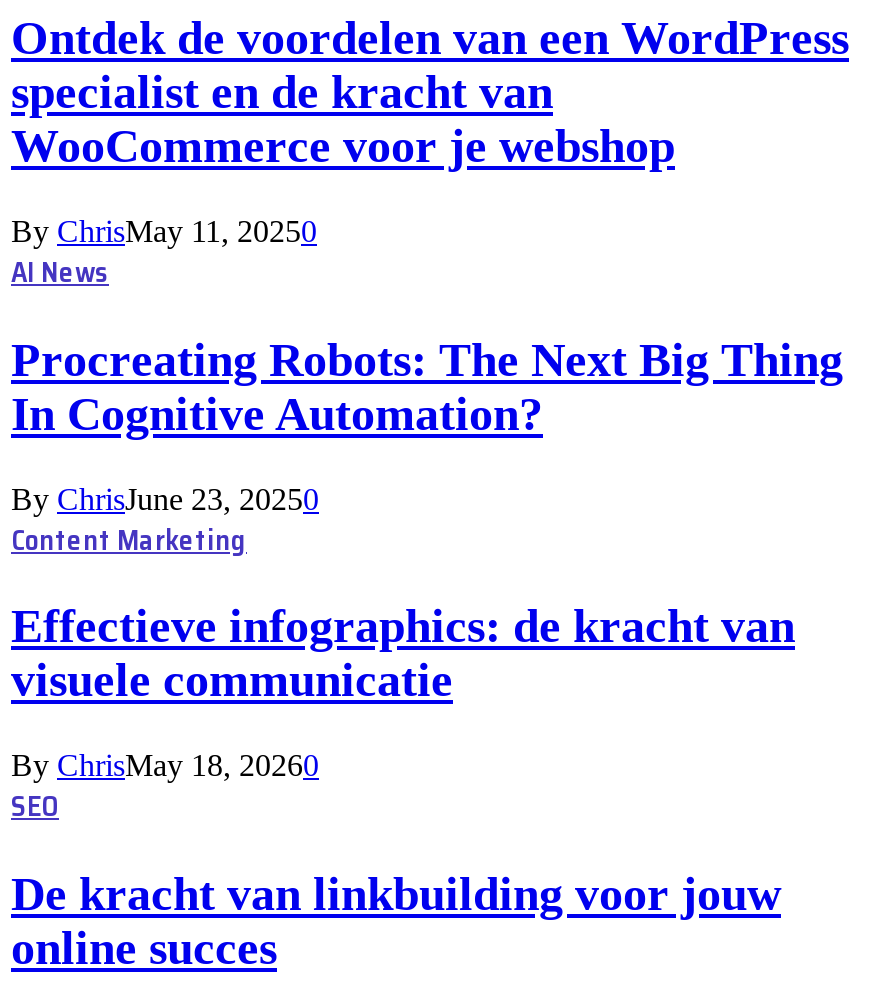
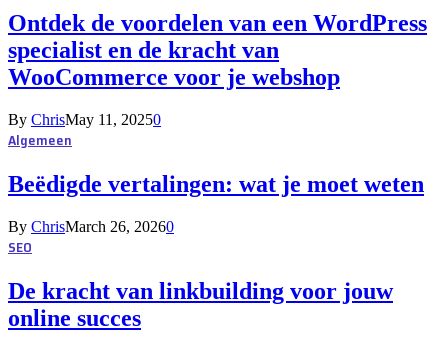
- AI News
- Procreating Robots: The Next Big Thing
- In Cognitive Automation?
- By ChrisJune 23, 20250
- Content Marketing
- Effectieve infographics: de kracht van
- visuele communicatie
- By ChrisMay 18, 20260
+ Algemeen
+ Beëdigde vertalingen: wat je moet weten
+ By ChrisMarch 26, 20260
